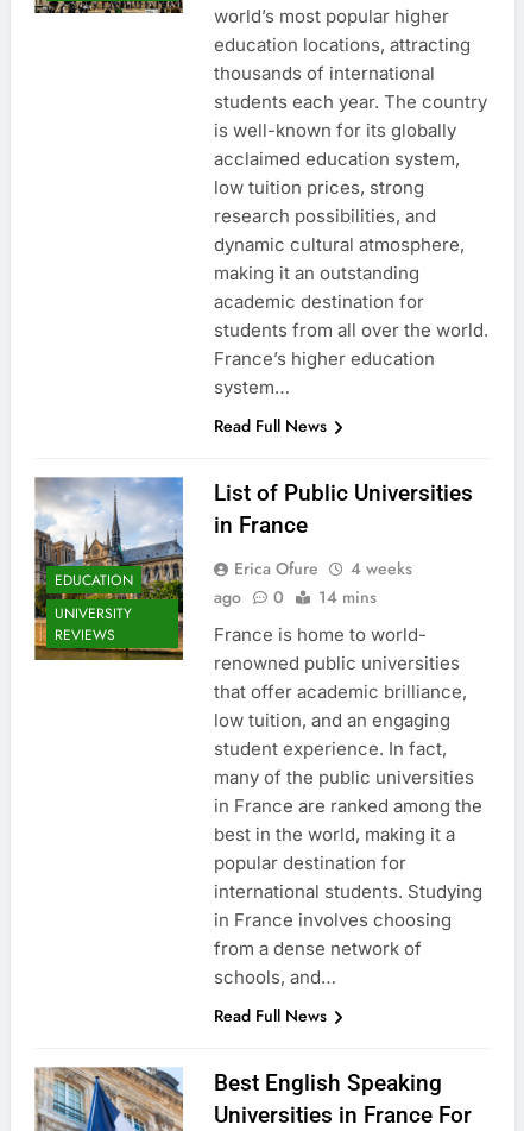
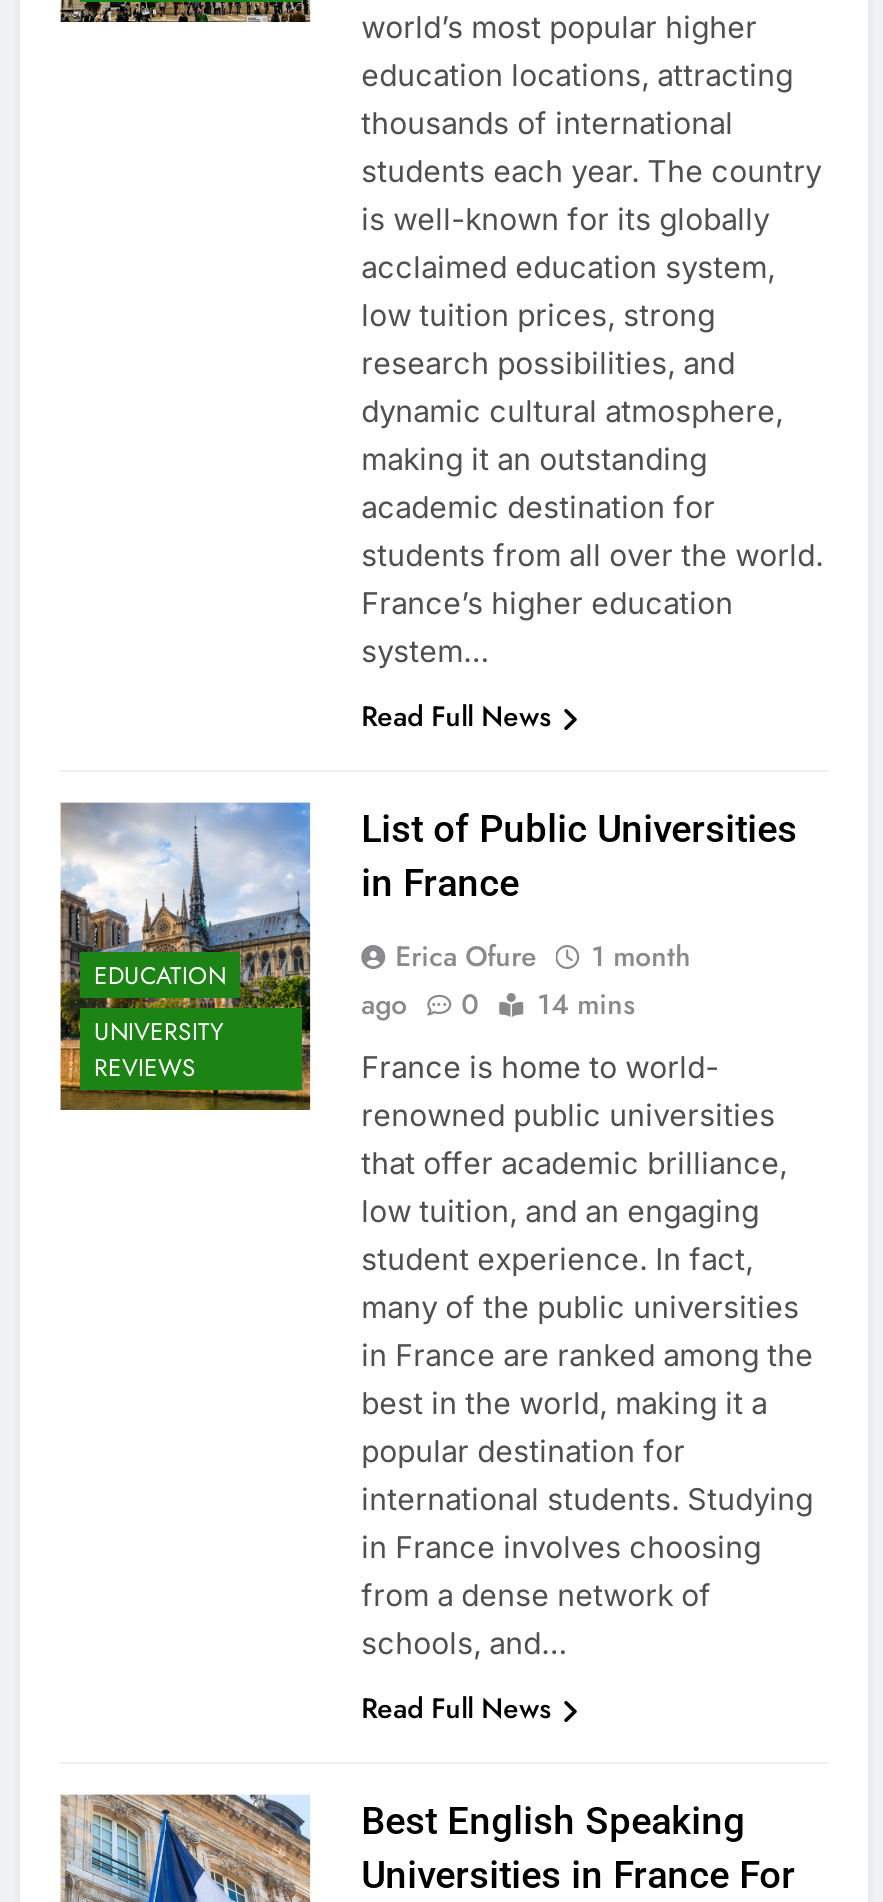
- Erica Ofure 4 weeks
+ Erica Ofure 1 month
